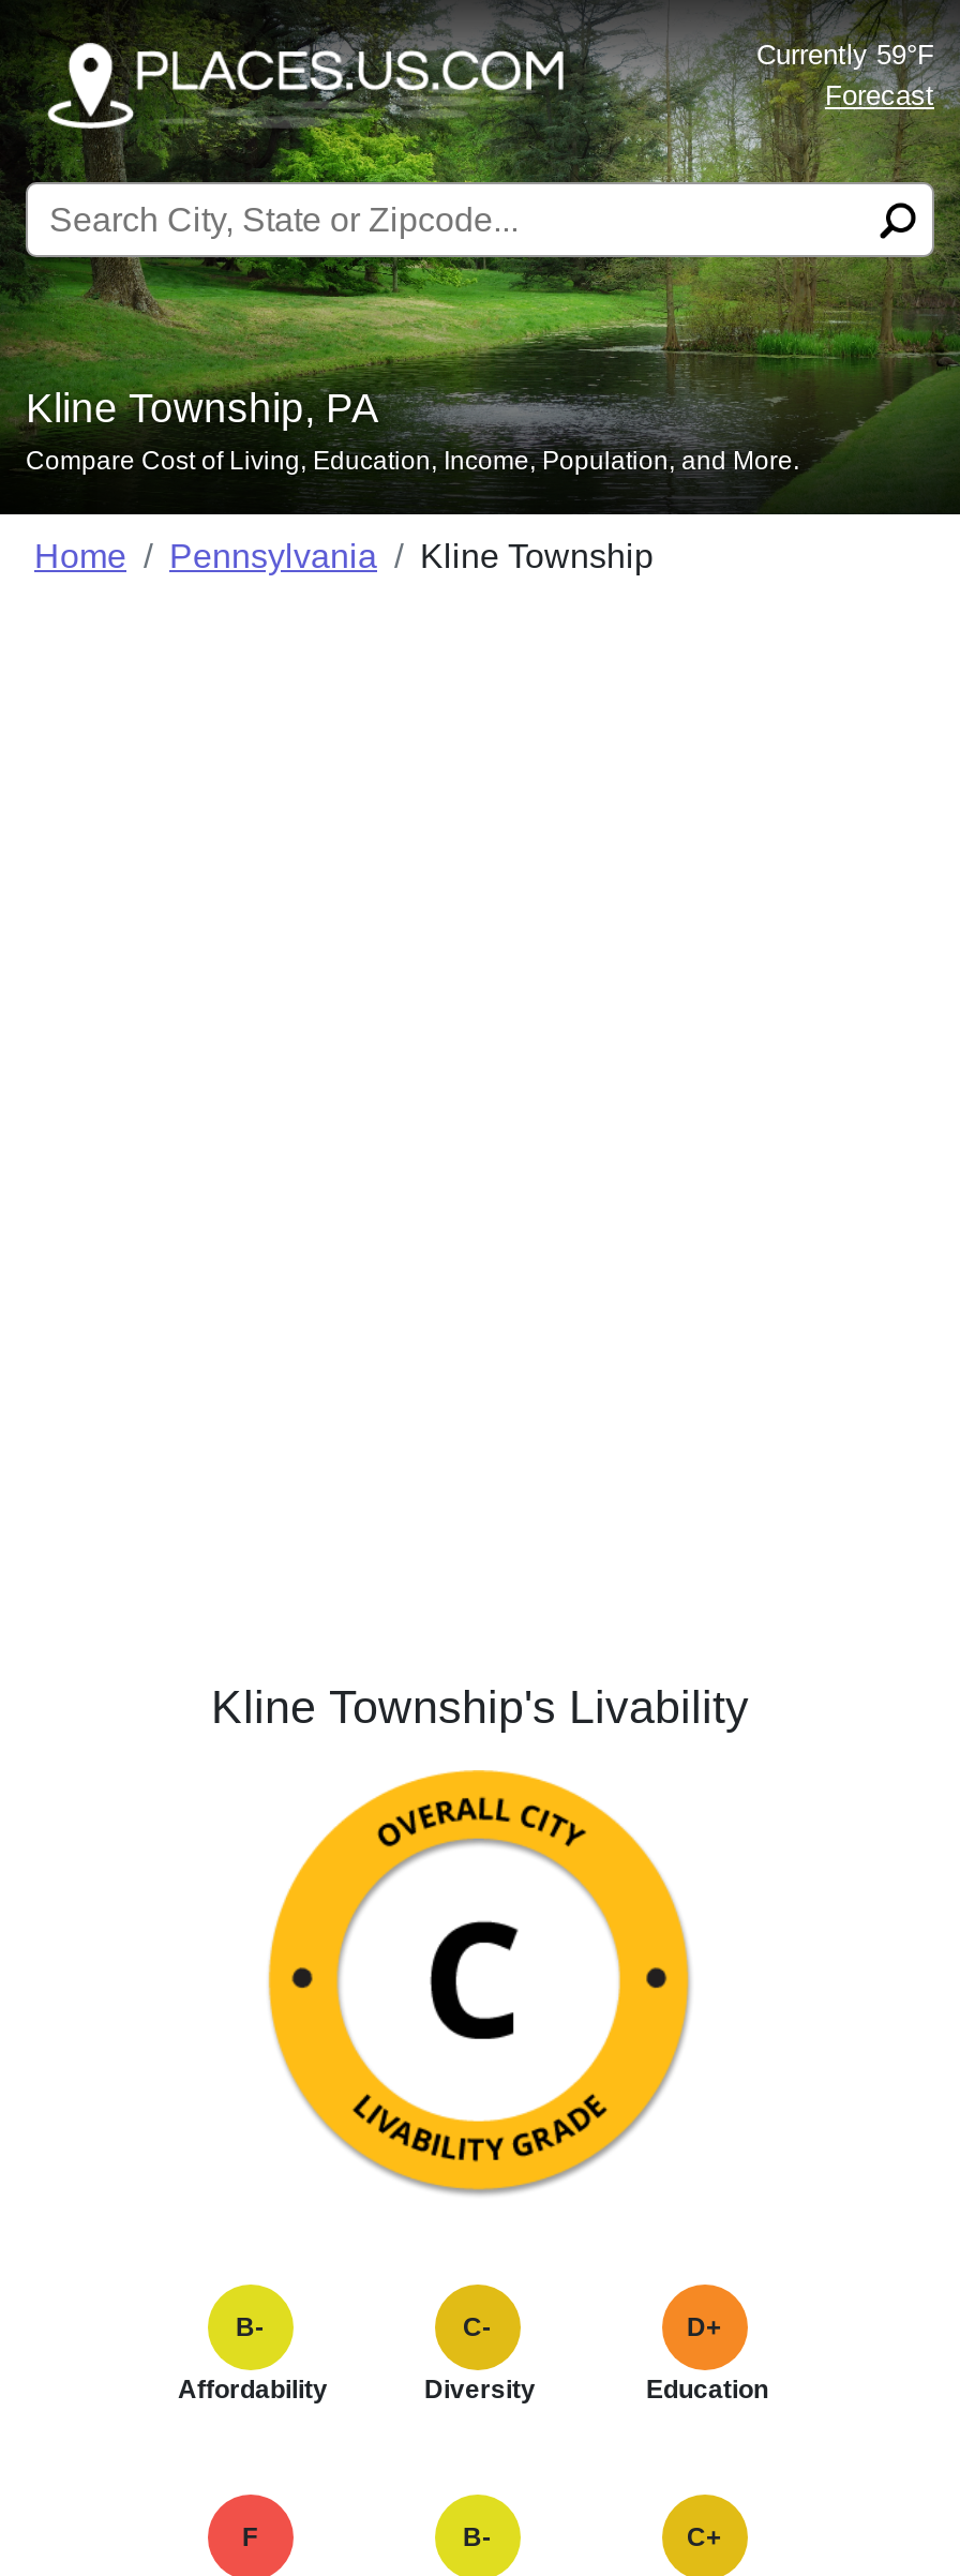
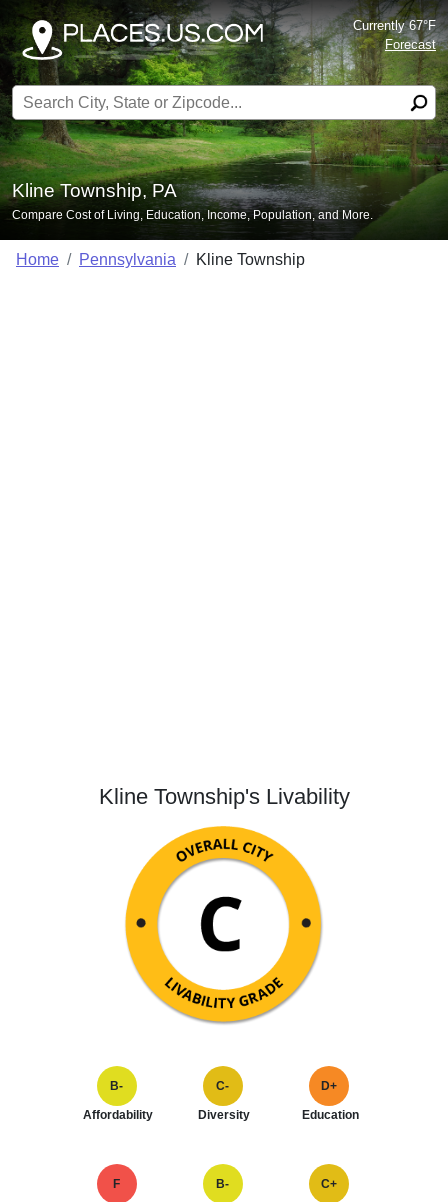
- Currently 59°F
+ Currently 67°F
